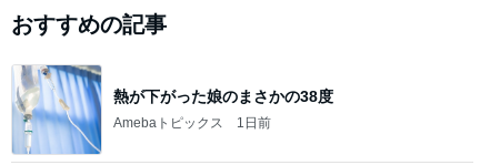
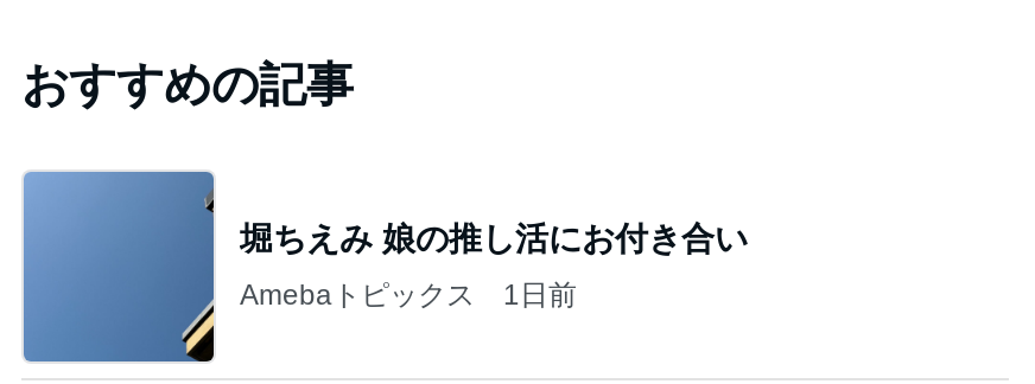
- [image]
- 熱が下がった娘のまさかの38度
+ [image]
+ 堀ちえみ 娘の推し活にお付き合い
